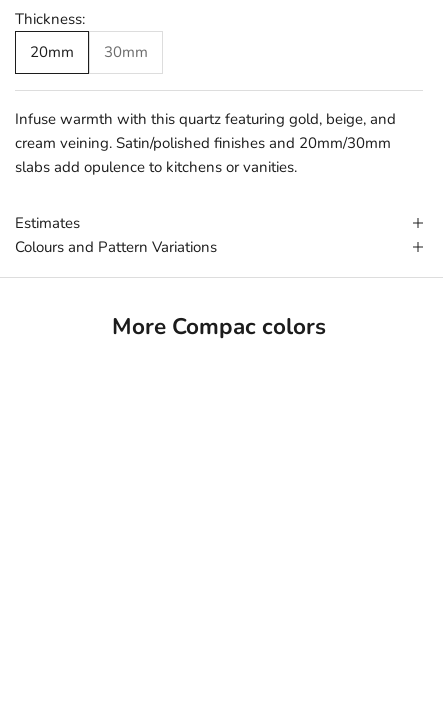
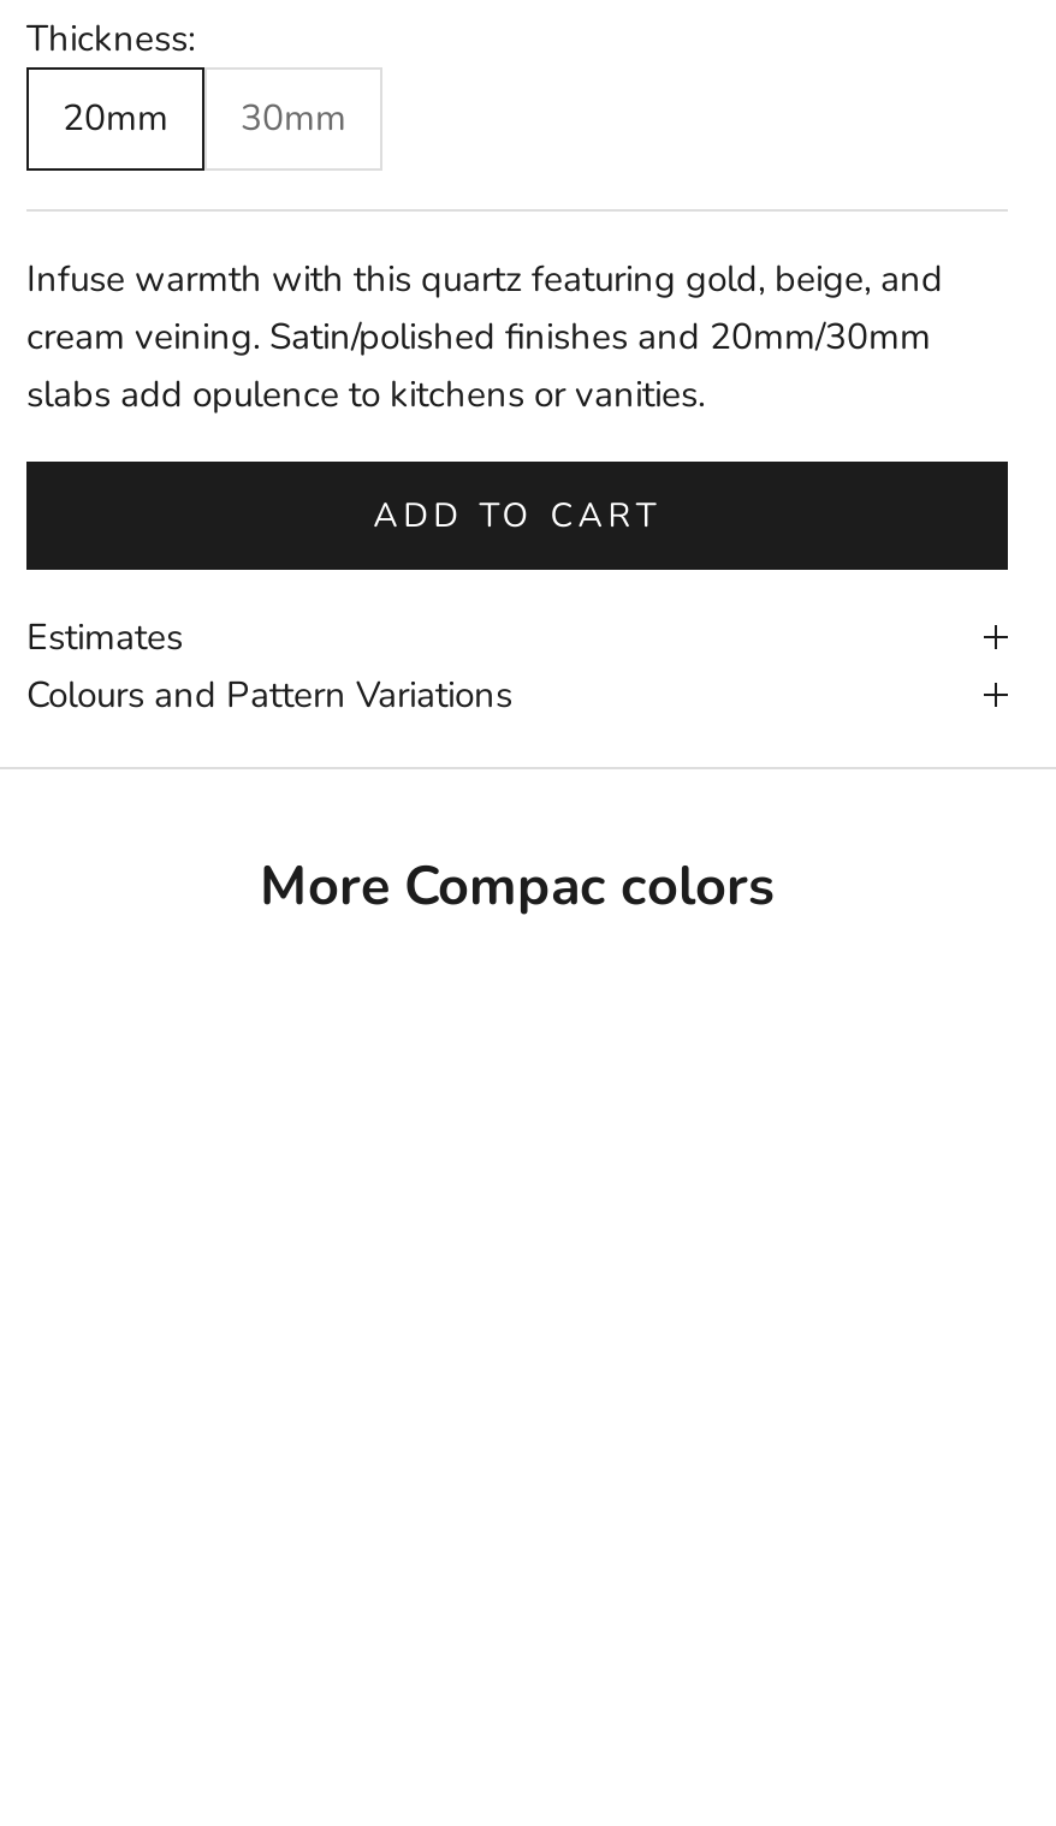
+ ADD TO CART
